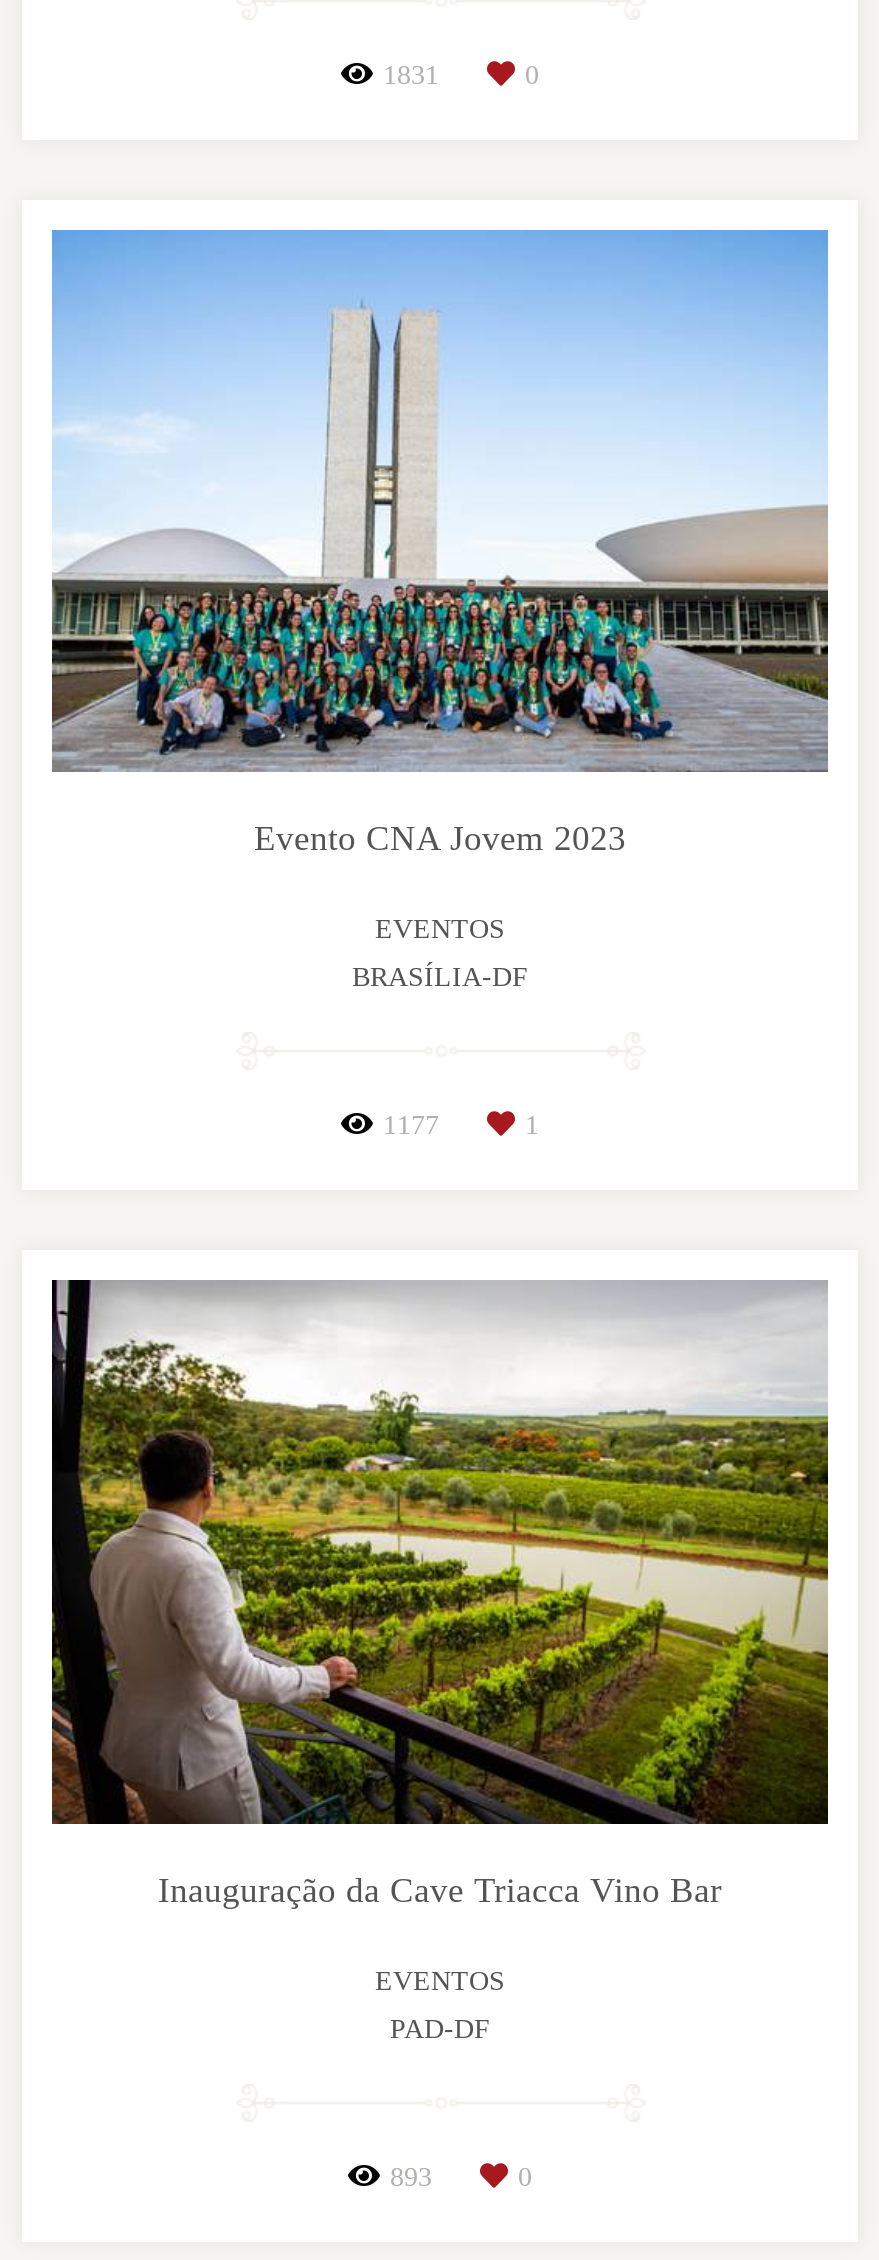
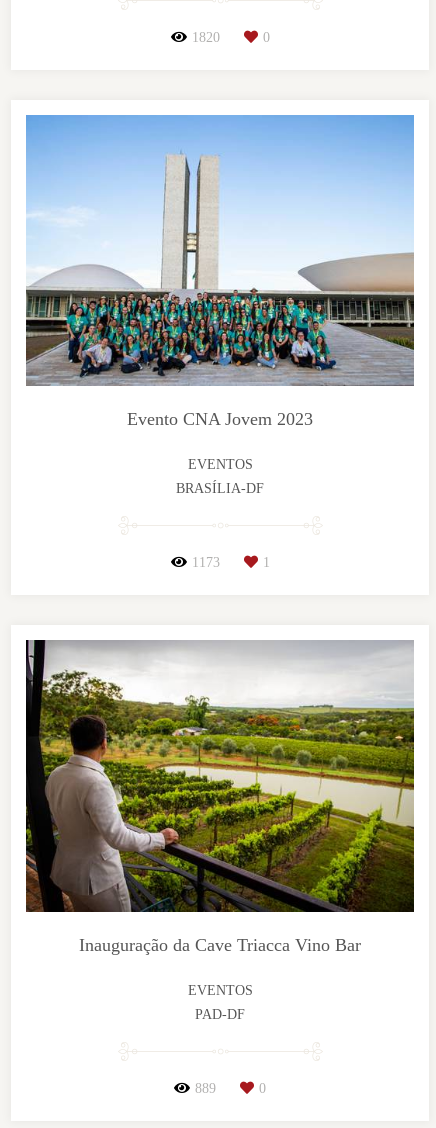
- 1831
+ 1820

- 1177
+ 1173

- 893
+ 889
